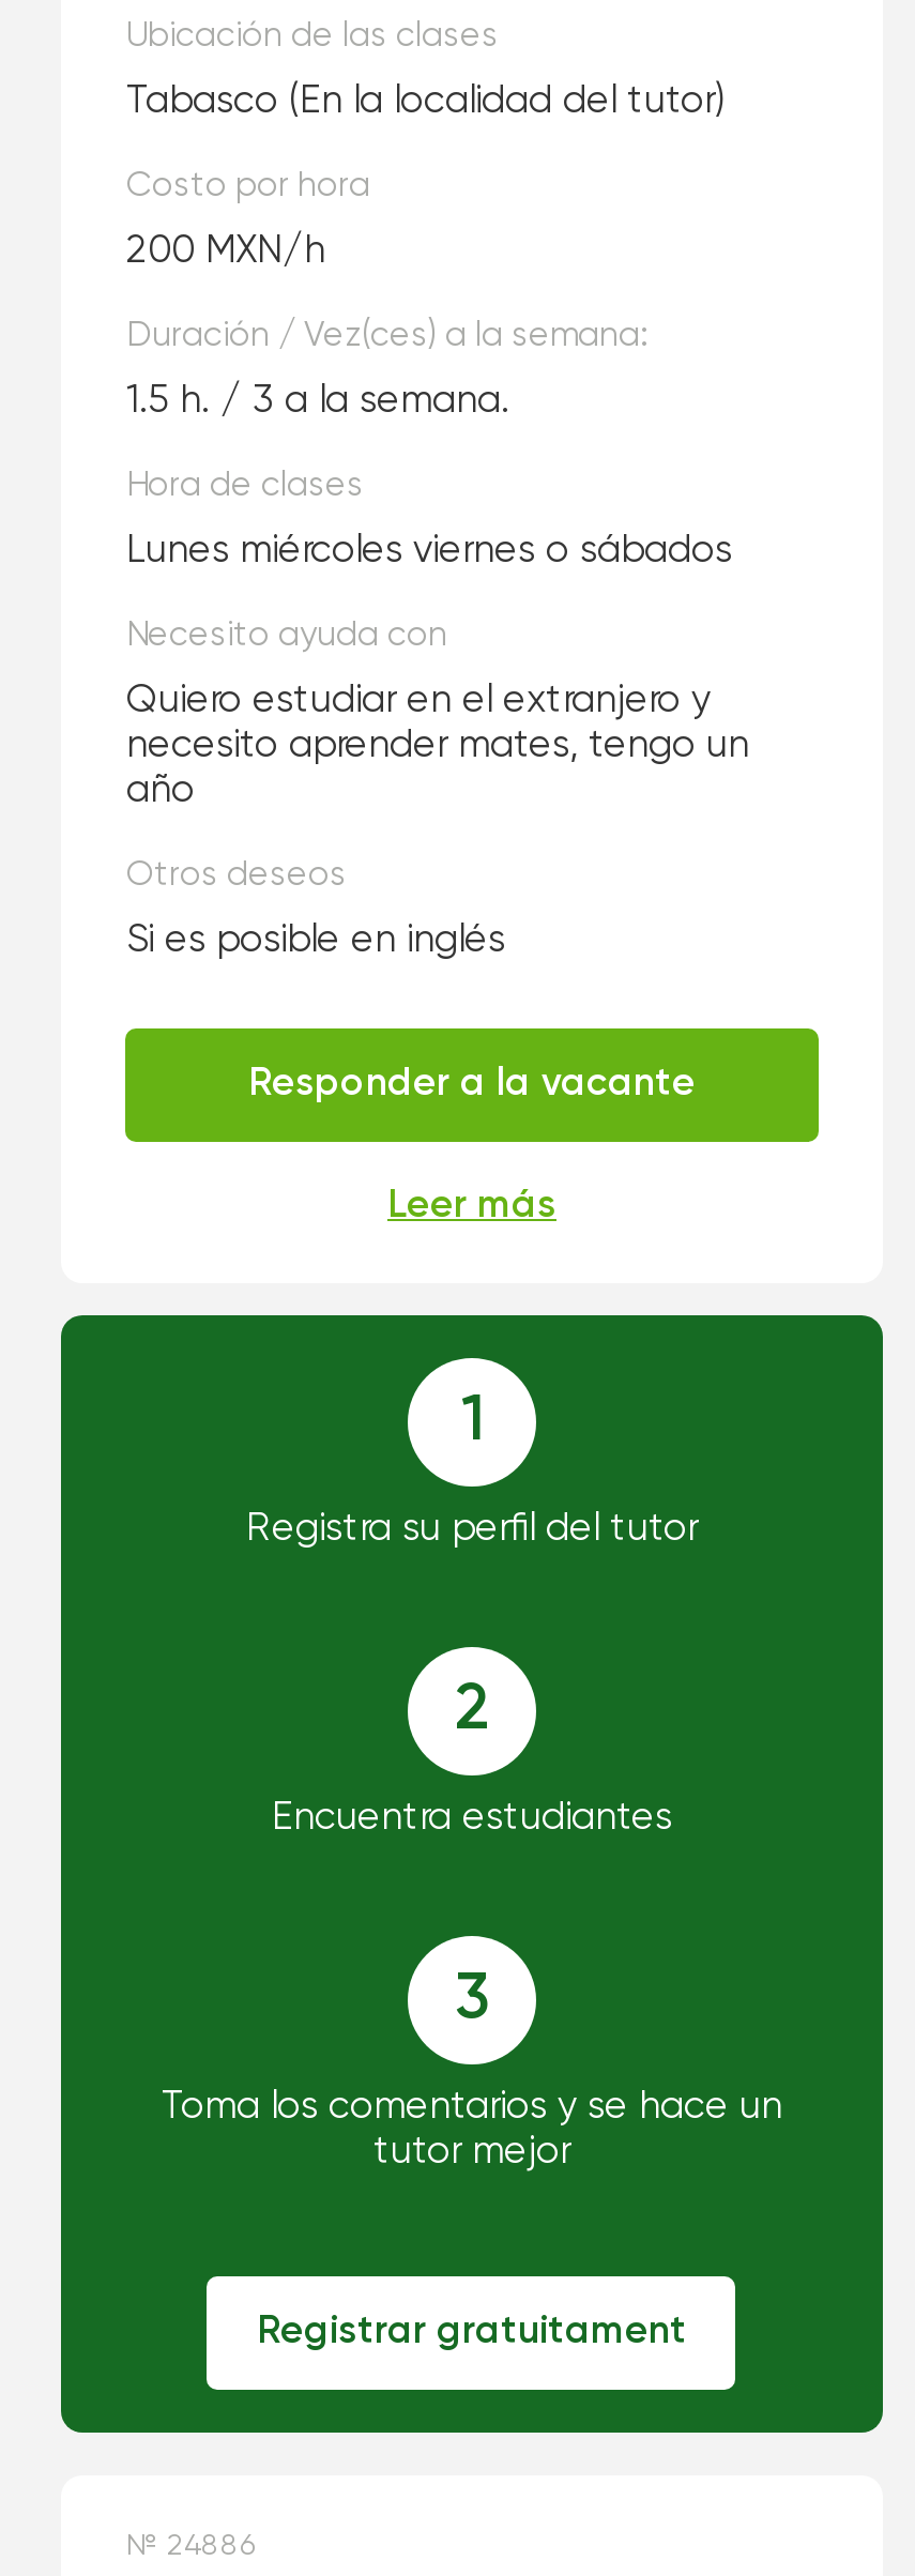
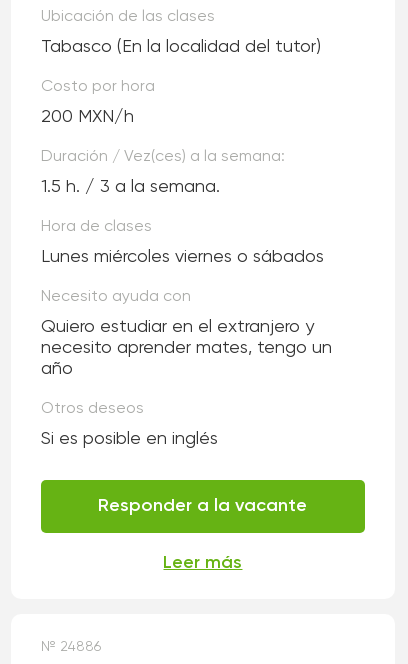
- [image]
- 1
- Registra su perfil del tutor
- 2
- Encuentra estudiantes
- 3
- Toma los comentarios y se hace un
- tutor mejor

- Registrar gratuitament
